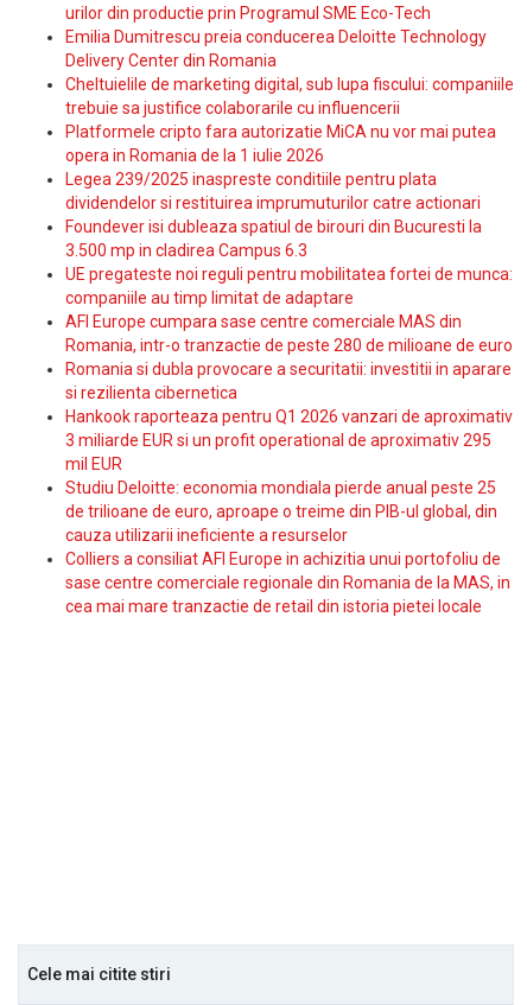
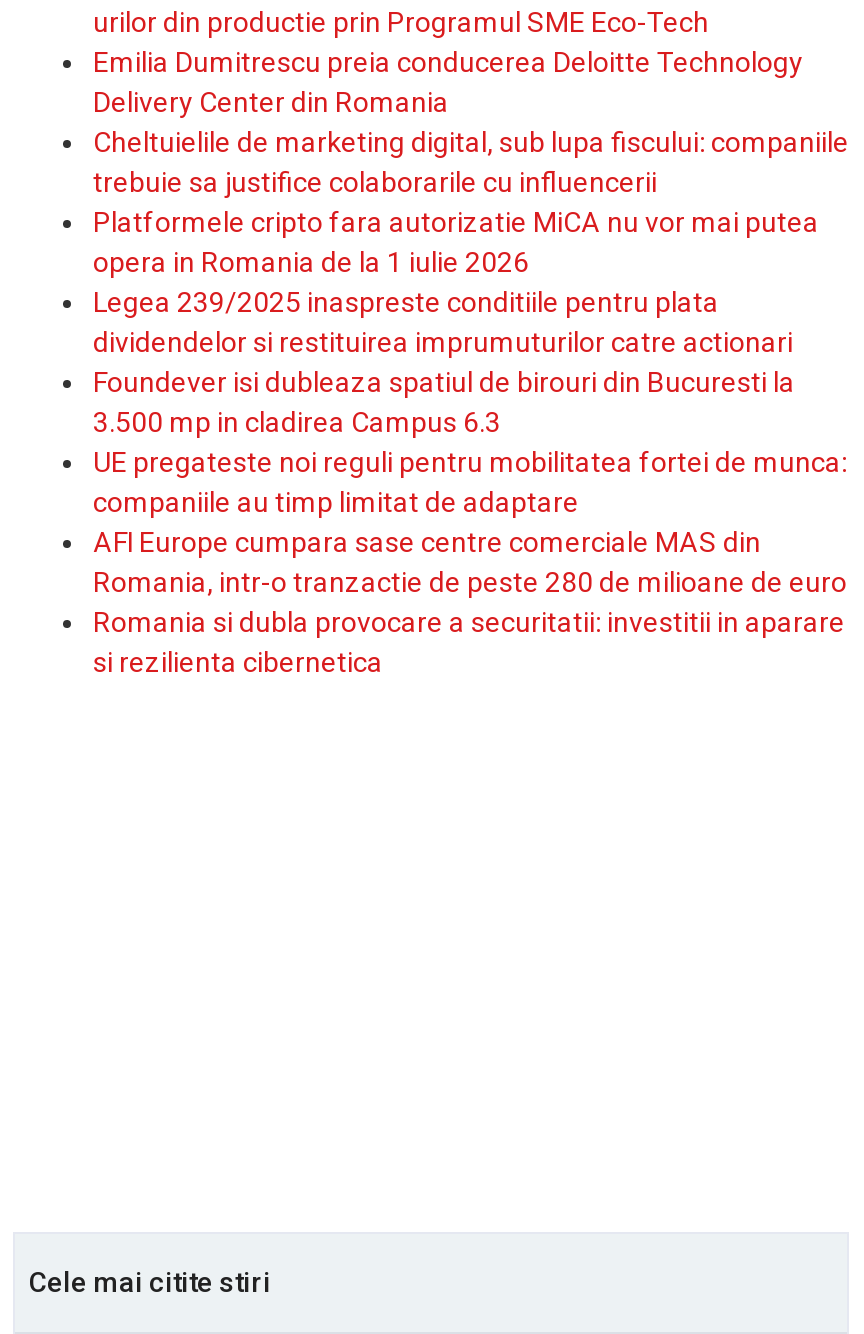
- Hankook raporteaza pentru Q1 2026 vanzari de aproximativ
- 3 miliarde EUR si un profit operational de aproximativ 295
- mil EUR
- Studiu Deloitte: economia mondiala pierde anual peste 25
- de trilioane de euro, aproape o treime din PIB-ul global, din
- cauza utilizarii ineficiente a resurselor
- Colliers a consiliat AFI Europe in achizitia unui portofoliu de
- sase centre comerciale regionale din Romania de la MAS, in
- cea mai mare tranzactie de retail din istoria pietei locale
